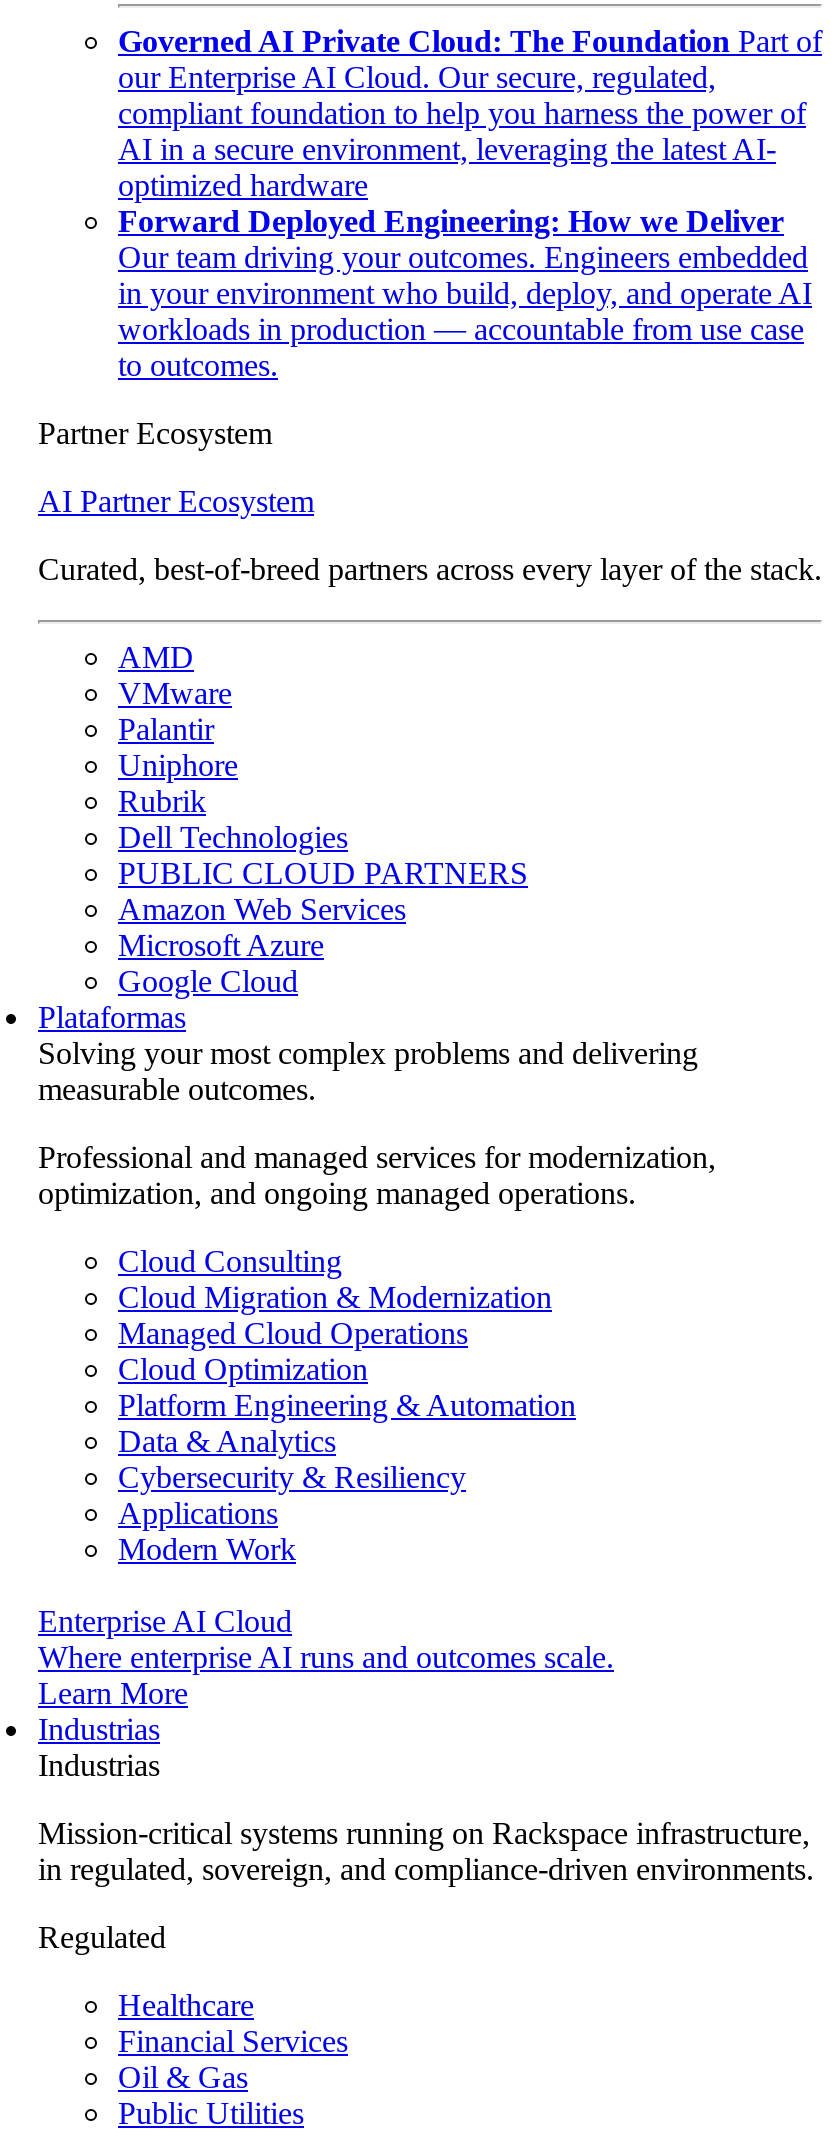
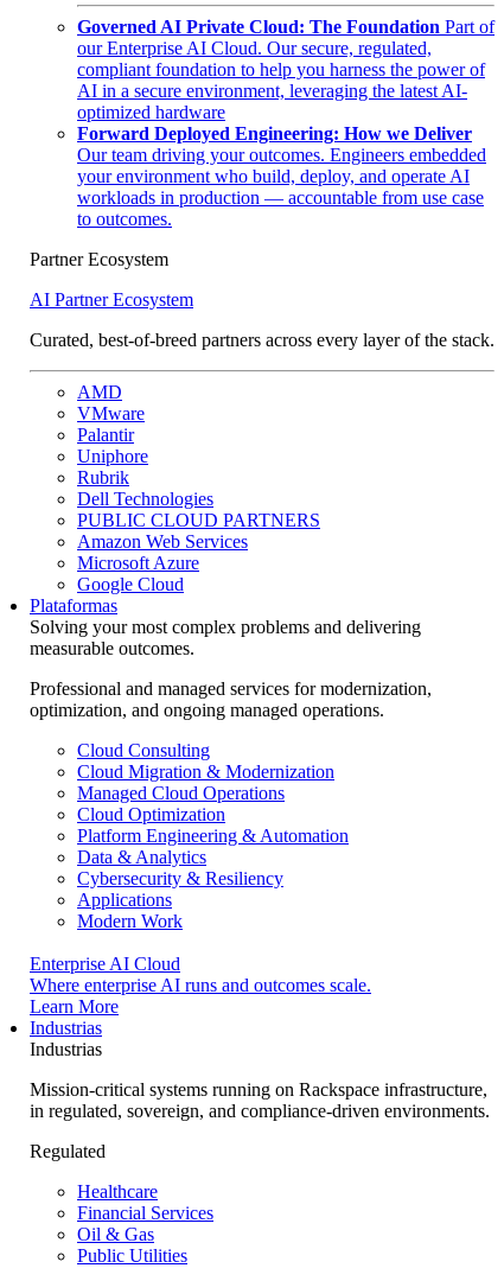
- in your environment who build, deploy, and operate AI
+ your environment who build, deploy, and operate AI
